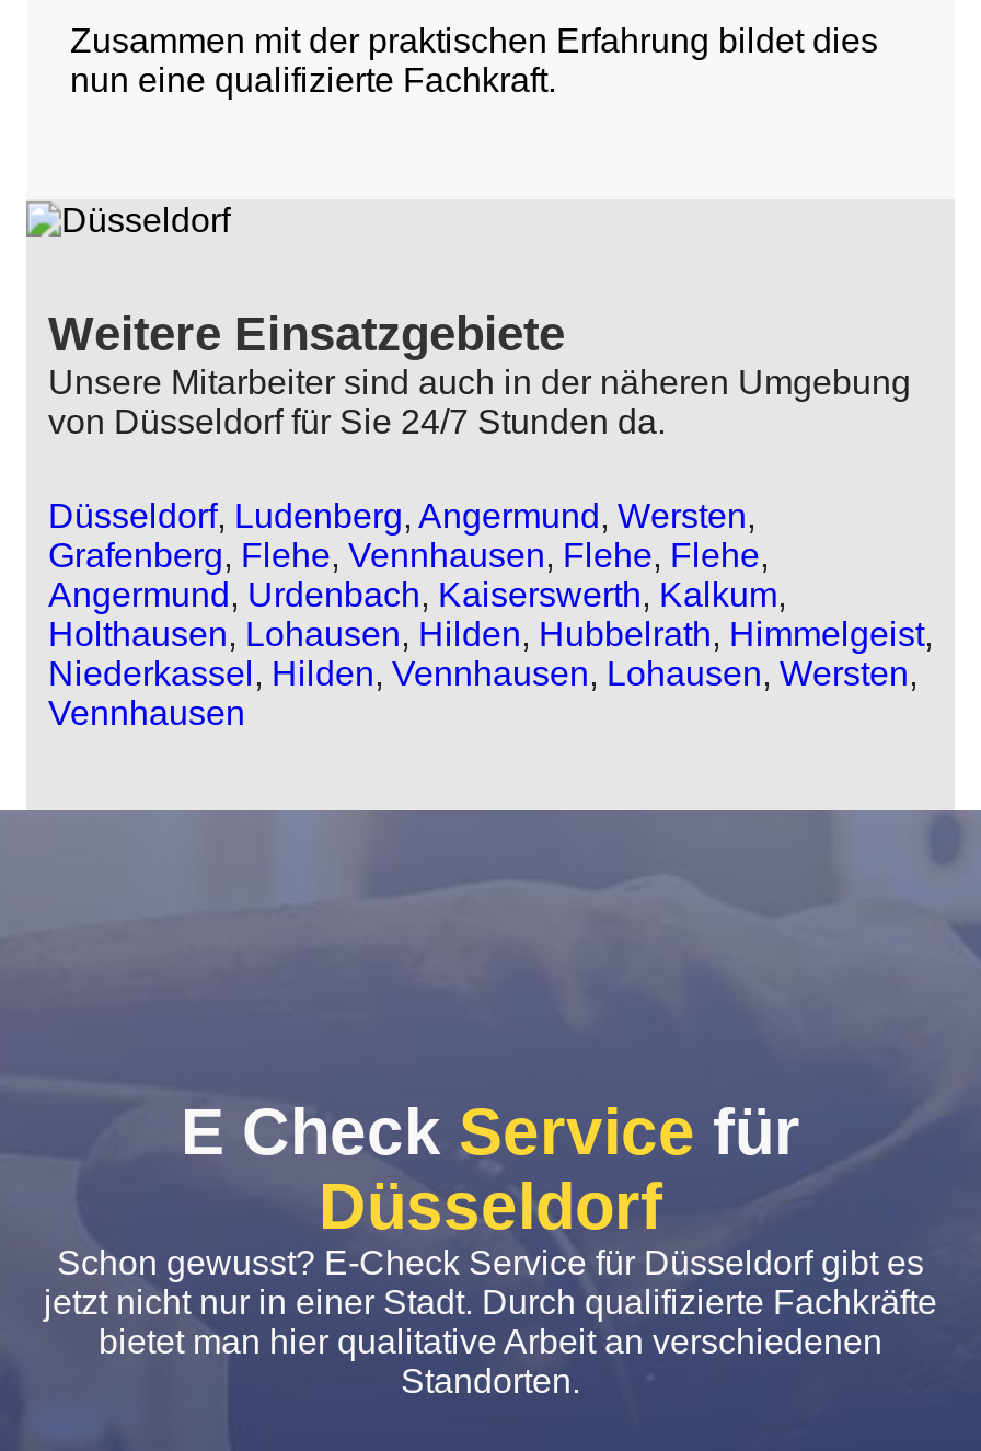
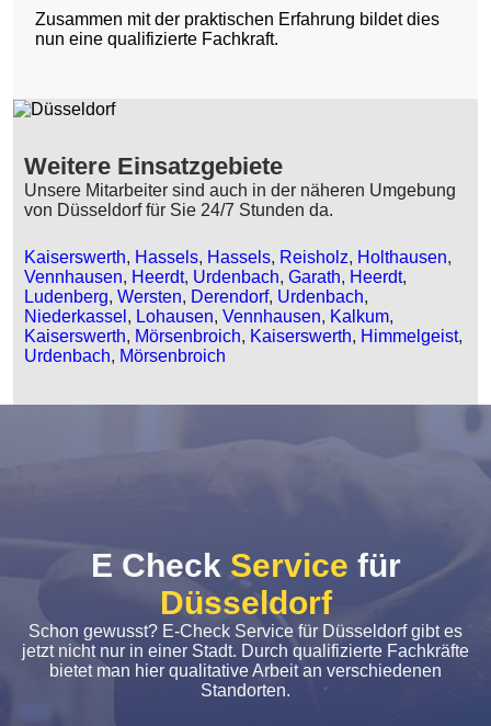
- Düsseldorf, Ludenberg, Angermund, Wersten,
- Grafenberg, Flehe, Vennhausen, Flehe, Flehe,
- Angermund, Urdenbach, Kaiserswerth, Kalkum,
- Holthausen, Lohausen, Hilden, Hubbelrath, Himmelgeist,
- Niederkassel, Hilden, Vennhausen, Lohausen, Wersten,
- Vennhausen
+ Kaiserswerth, Hassels, Hassels, Reisholz, Holthausen,
+ Vennhausen, Heerdt, Urdenbach, Garath, Heerdt,
+ Ludenberg, Wersten, Derendorf, Urdenbach,
+ Niederkassel, Lohausen, Vennhausen, Kalkum,
+ Kaiserswerth, Mörsenbroich, Kaiserswerth, Himmelgeist,
+ Urdenbach, Mörsenbroich
